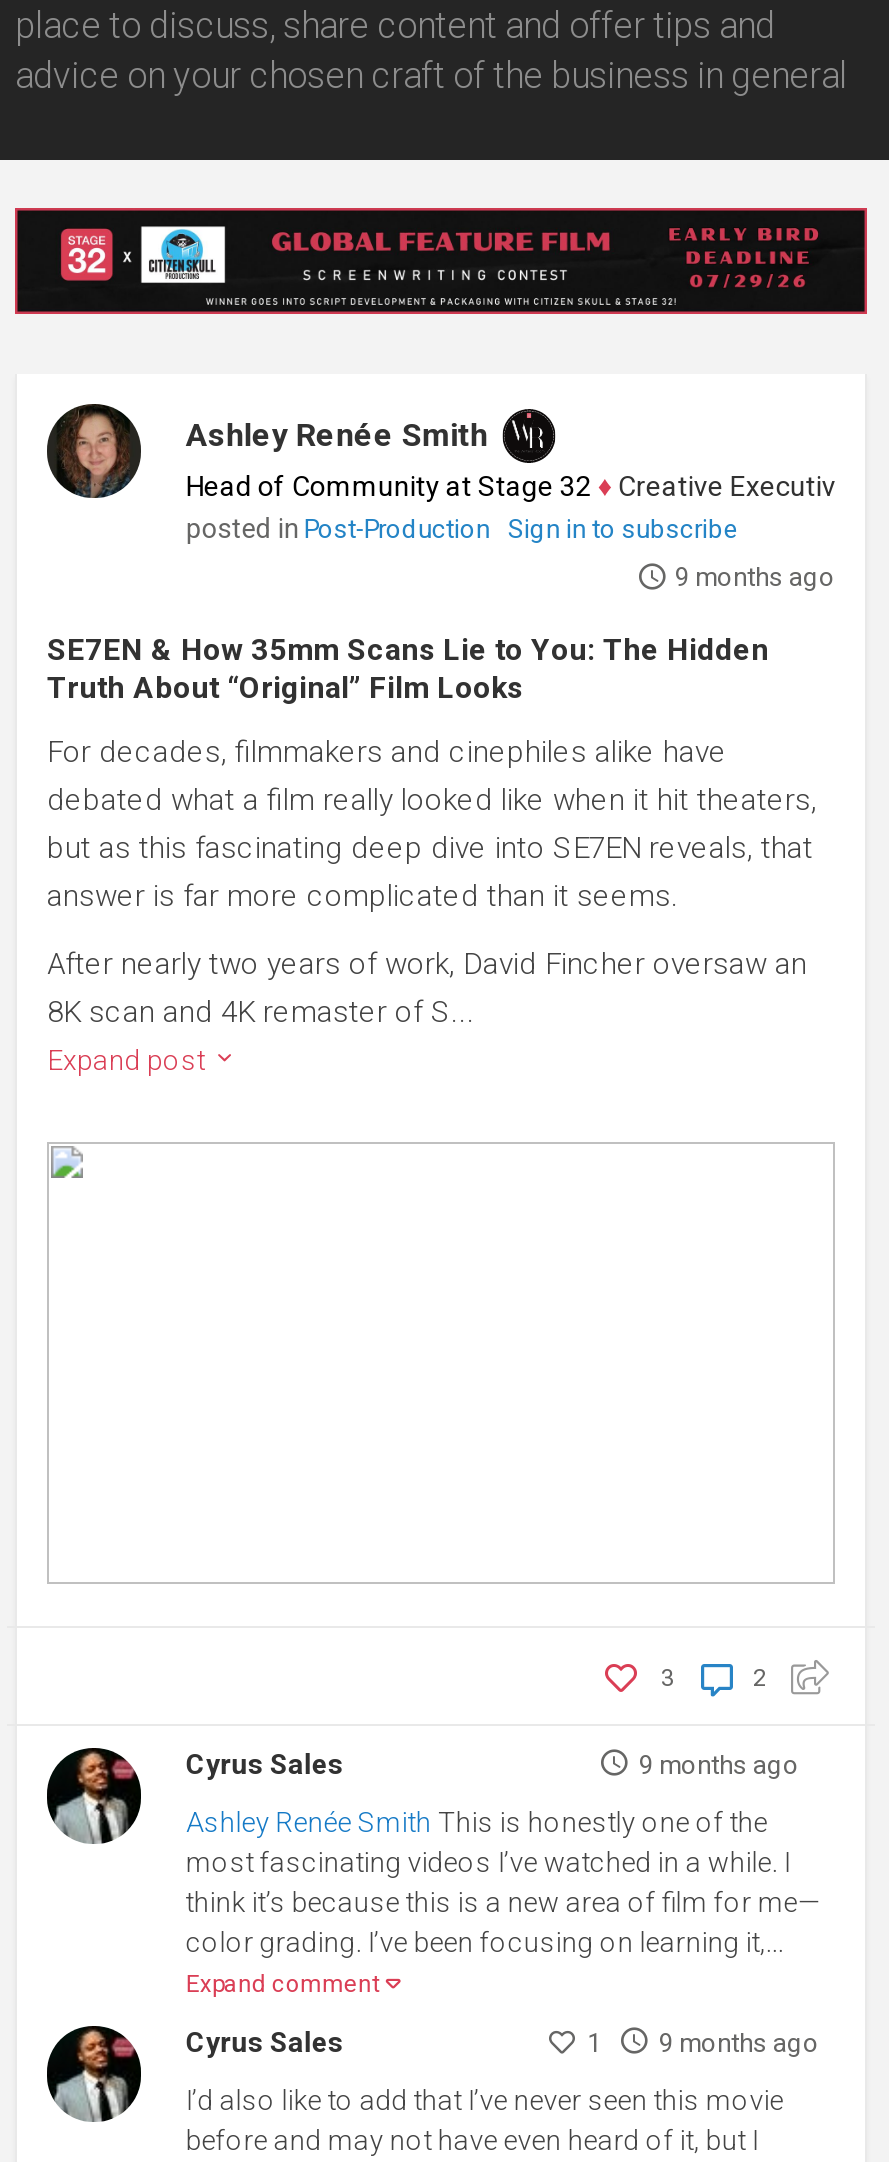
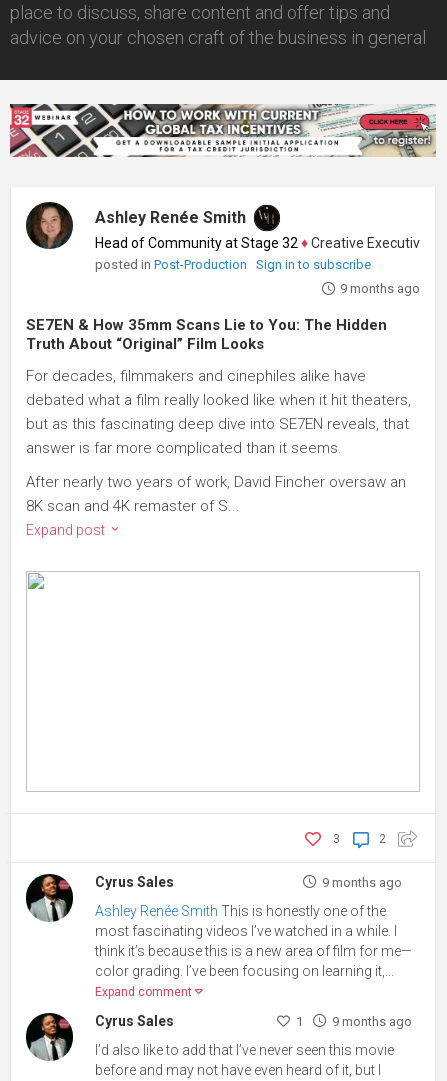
- [image]
+ [image]
